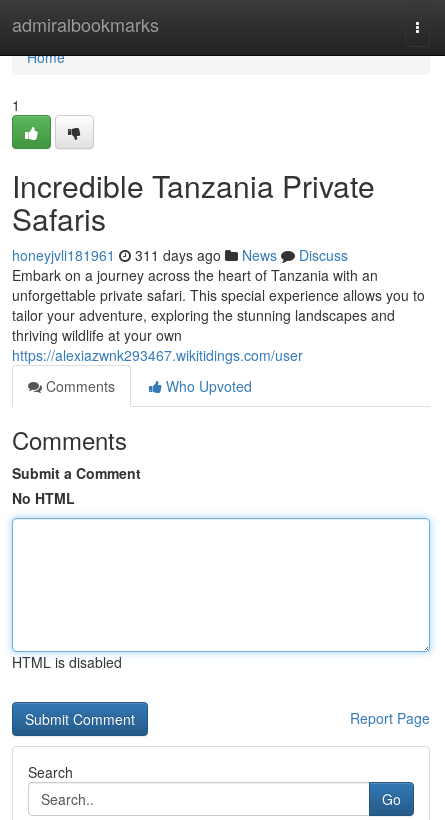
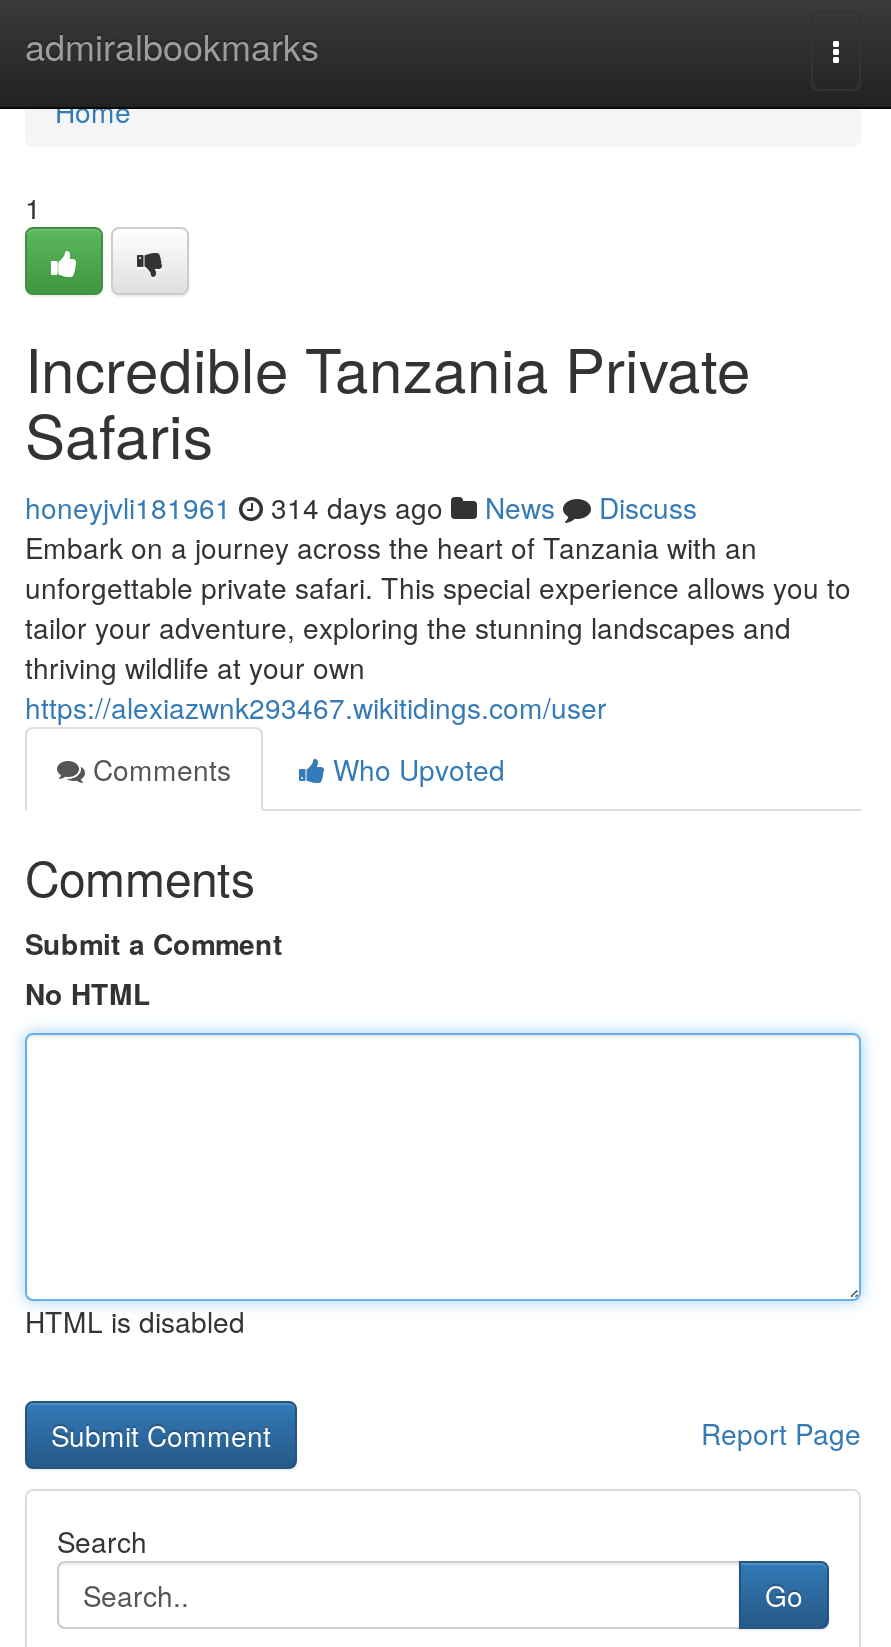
- honeyjvli181961 311 days ago News Discuss
+ honeyjvli181961 314 days ago News Discuss
